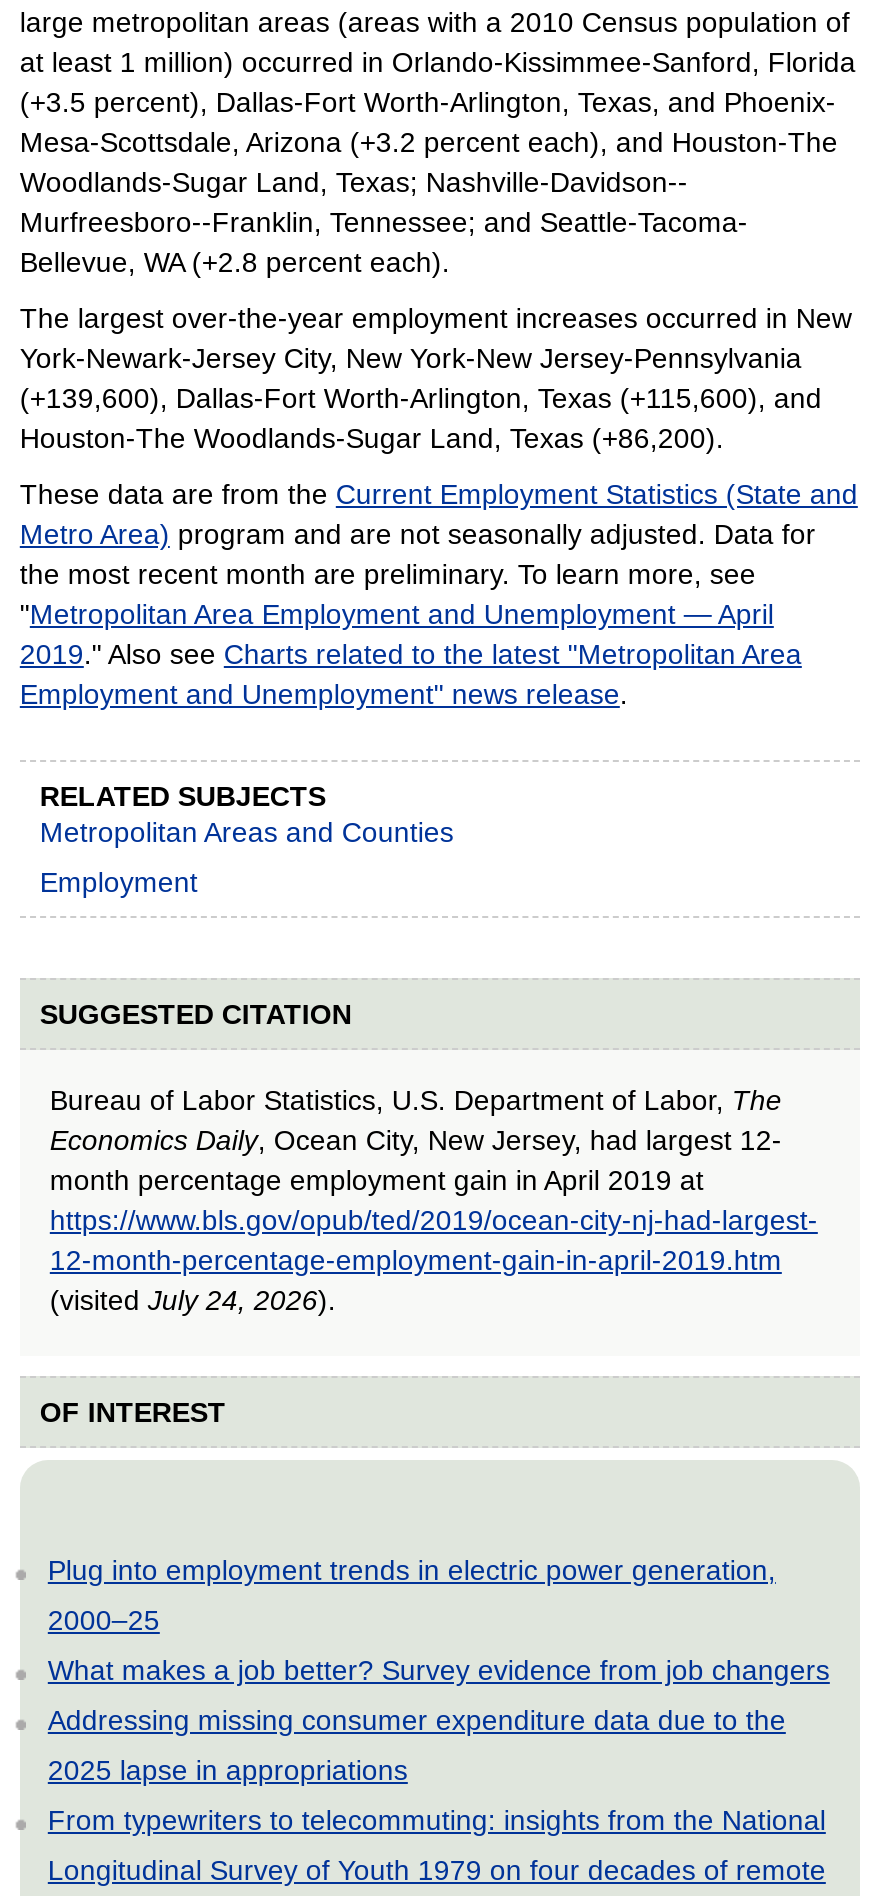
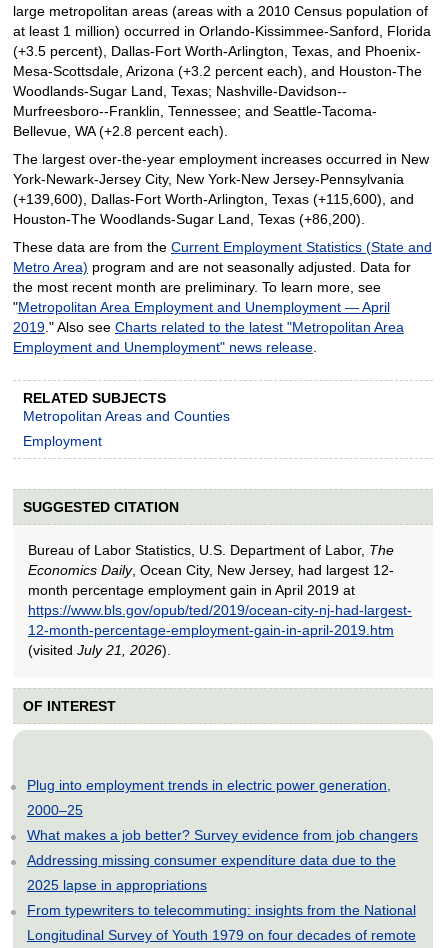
- (visited July 24, 2026).
+ (visited July 21, 2026).
